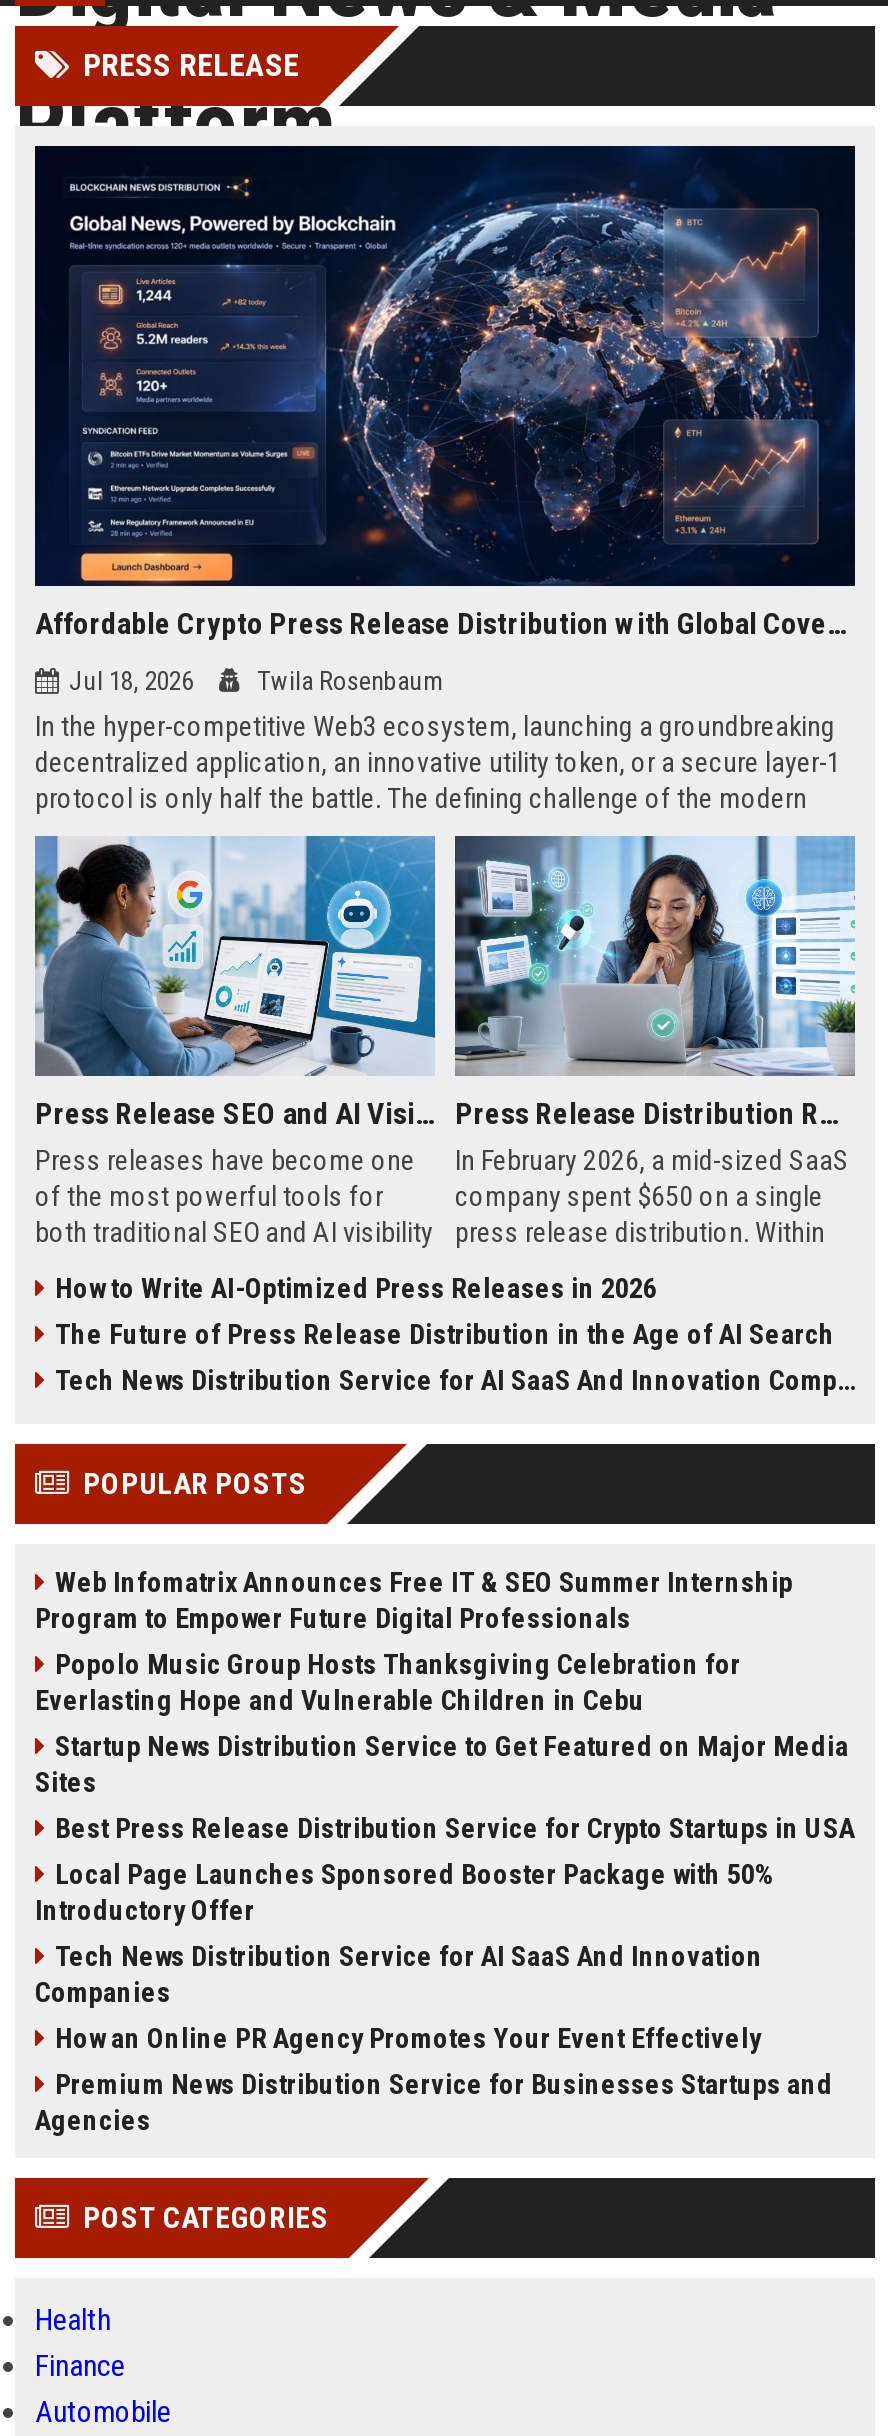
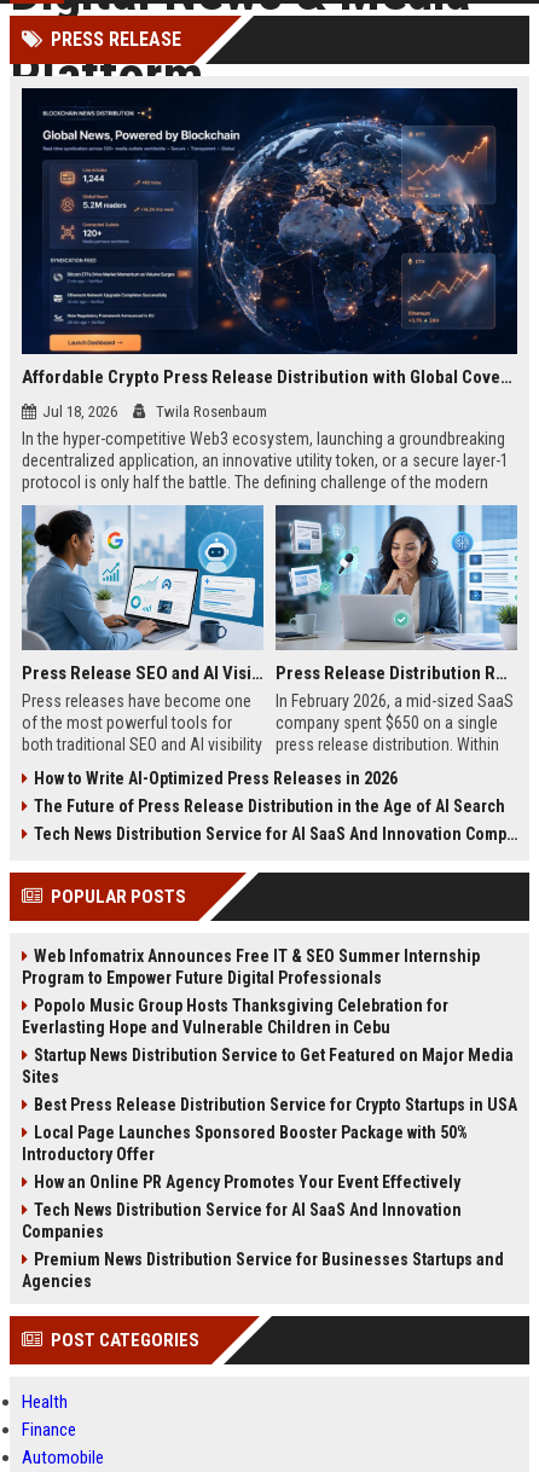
moved down: Tech News Distribution Service for AI SaaS And Innovation | Companies

moved up: How an Online PR Agency Promotes Your Event Effectively
